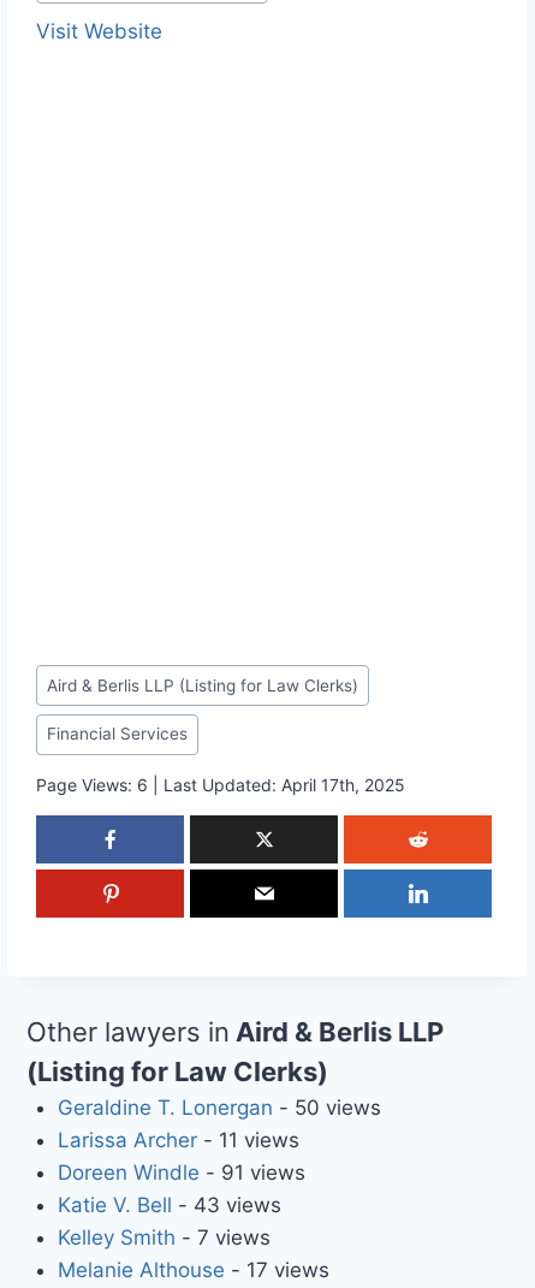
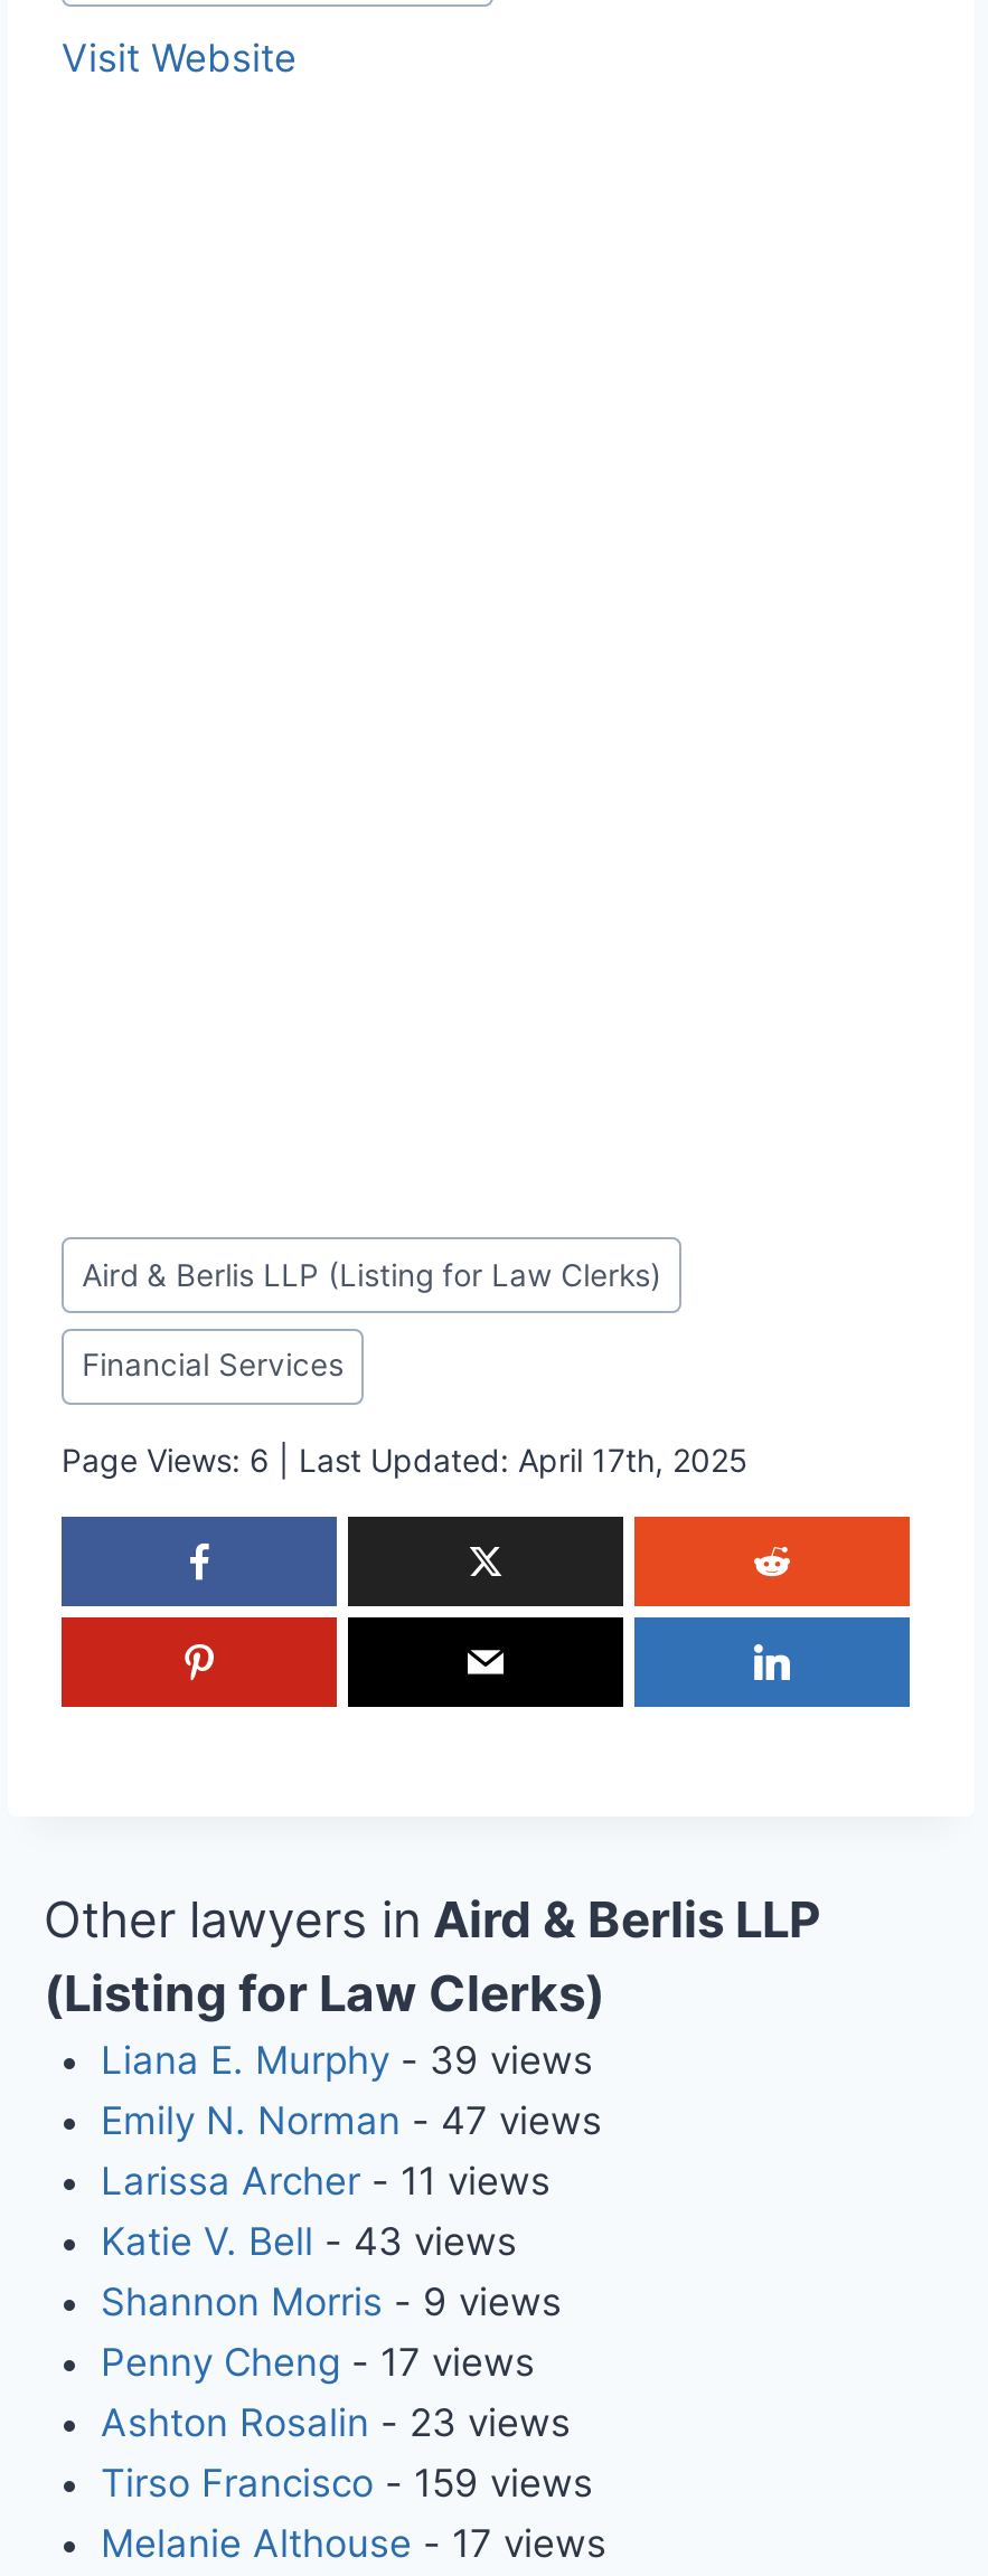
- Geraldine T. Lonergan - 50 views
+ Liana E. Murphy - 39 views
+ Emily N. Norman - 47 views

- Doreen Windle - 91 views

- Kelley Smith - 7 views
+ Shannon Morris - 9 views
+ Penny Cheng - 17 views
+ Ashton Rosalin - 23 views
+ Tirso Francisco - 159 views
